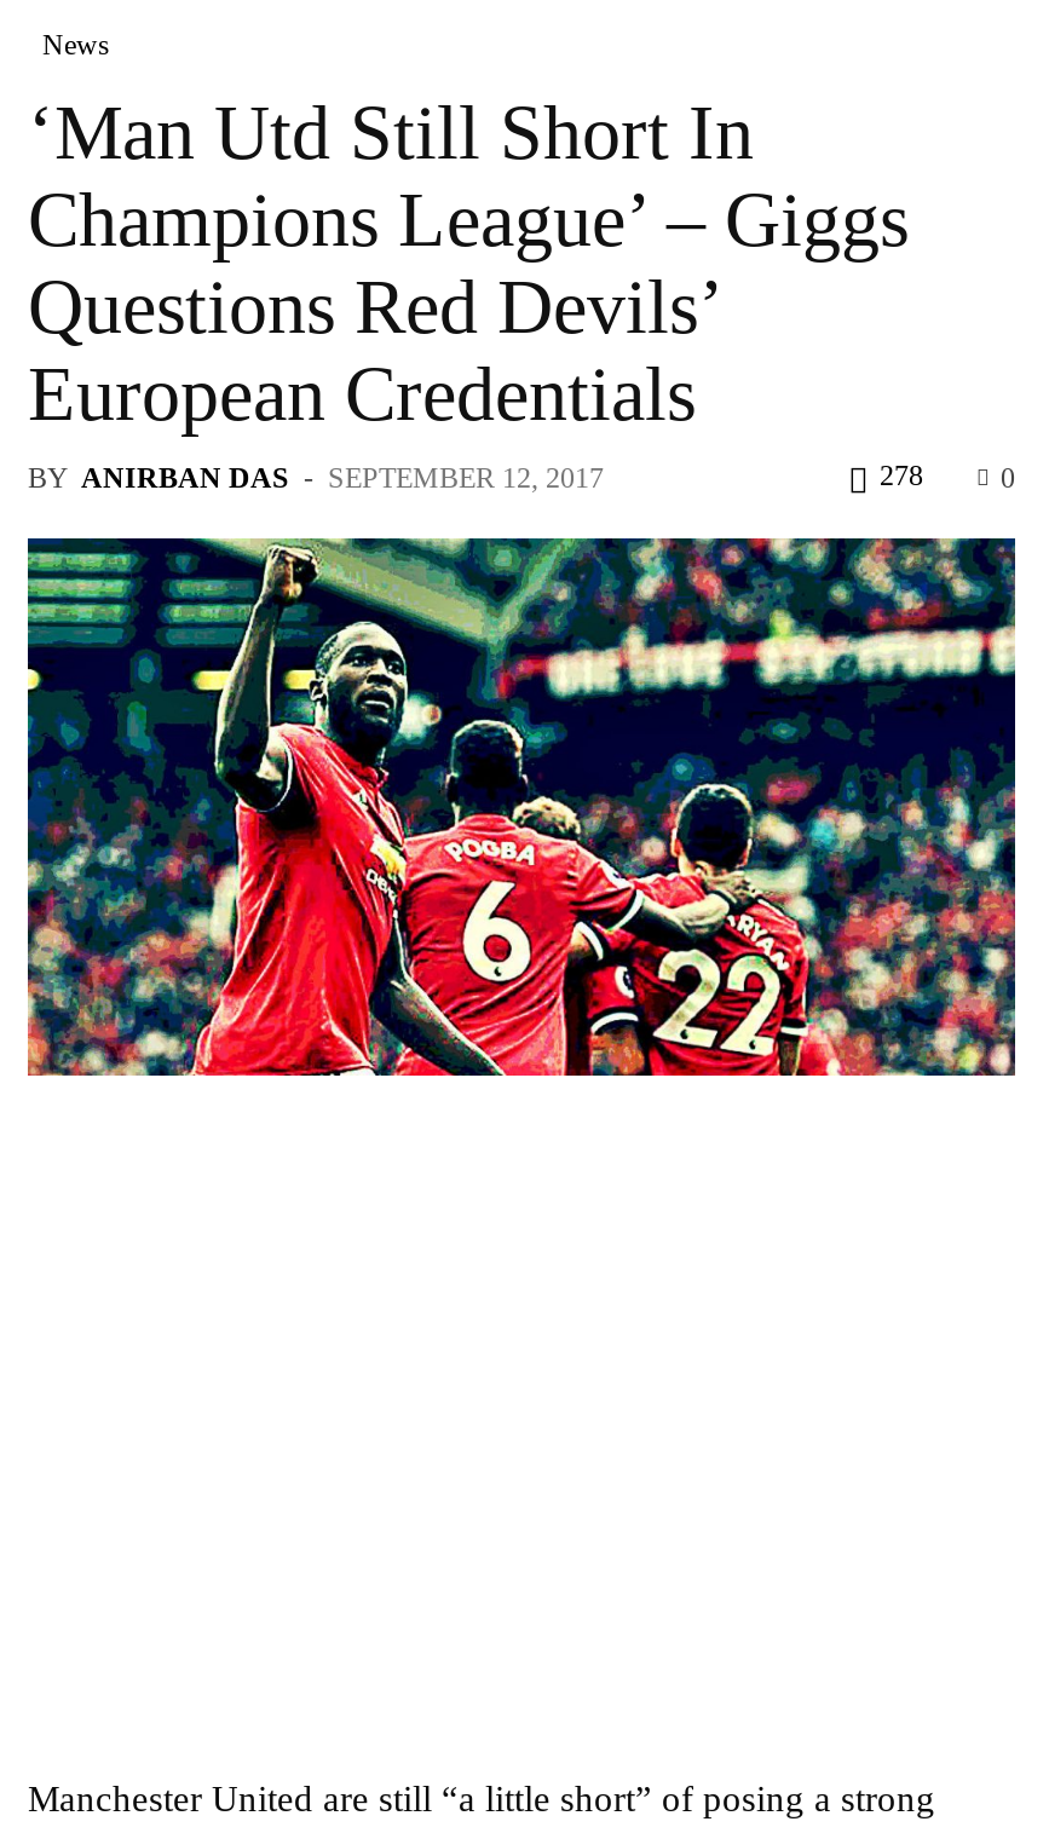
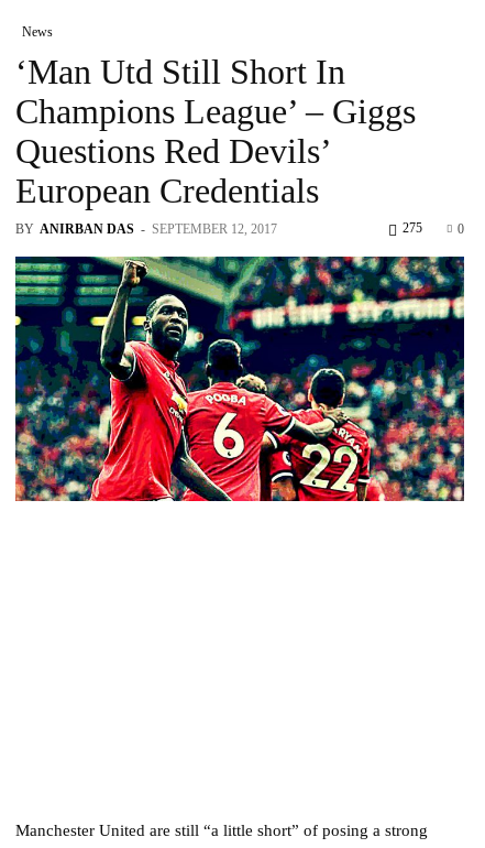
- 278
+ 275
